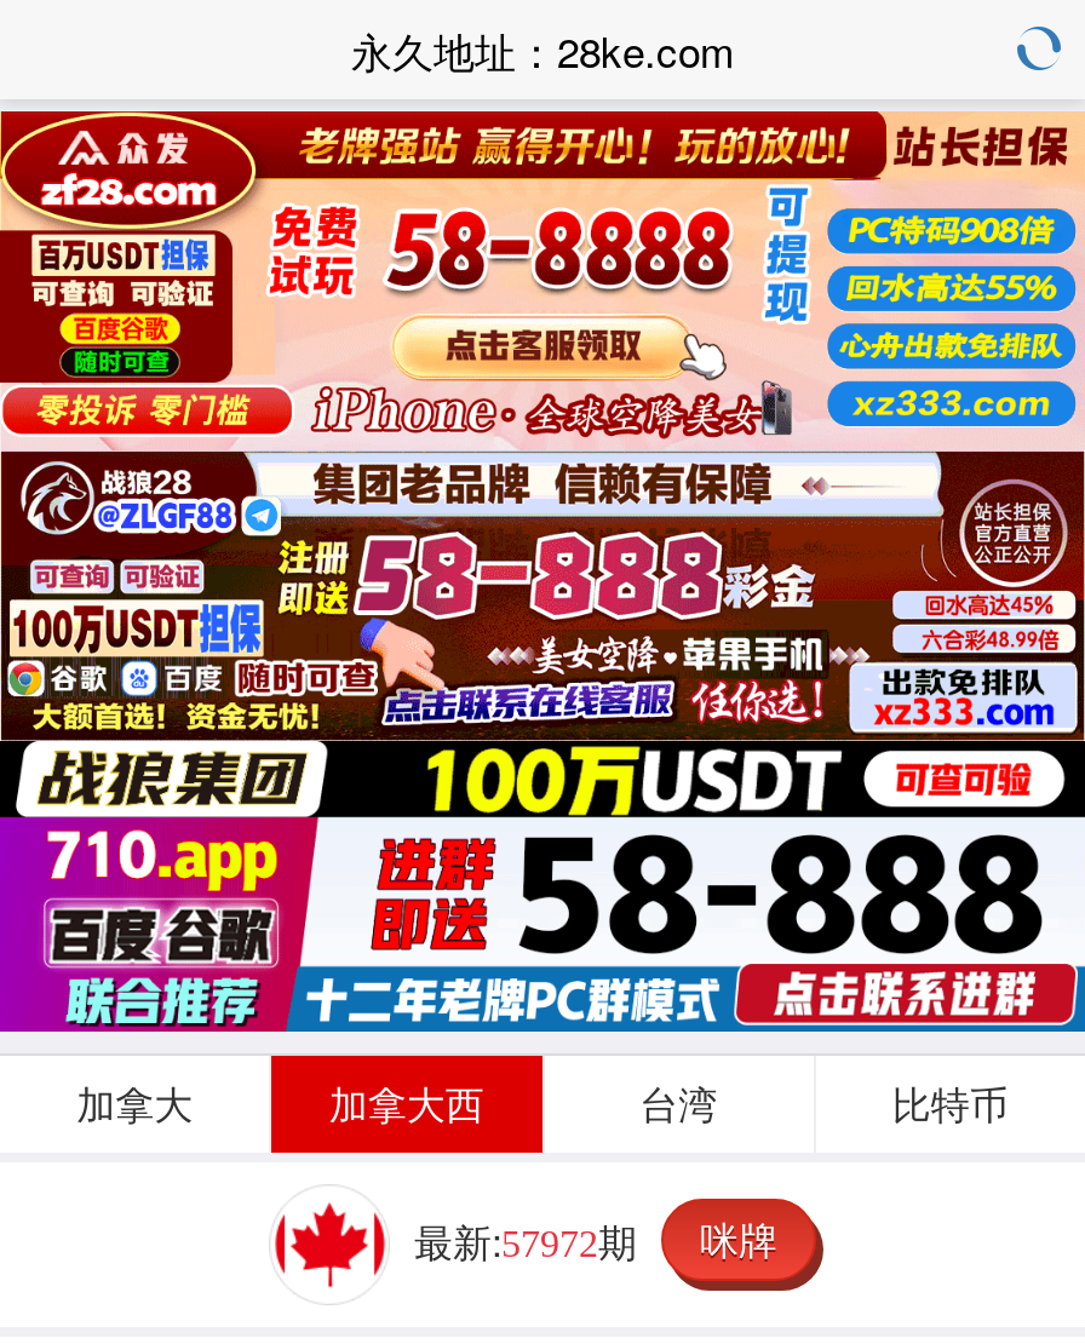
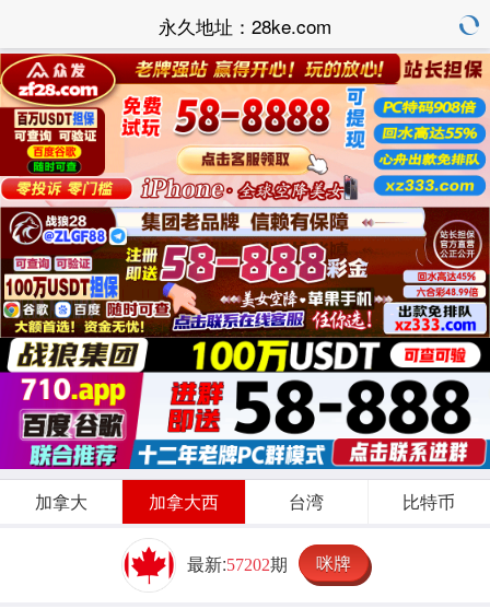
- 最新:57972期 咪牌
+ 最新:57202期 咪牌
